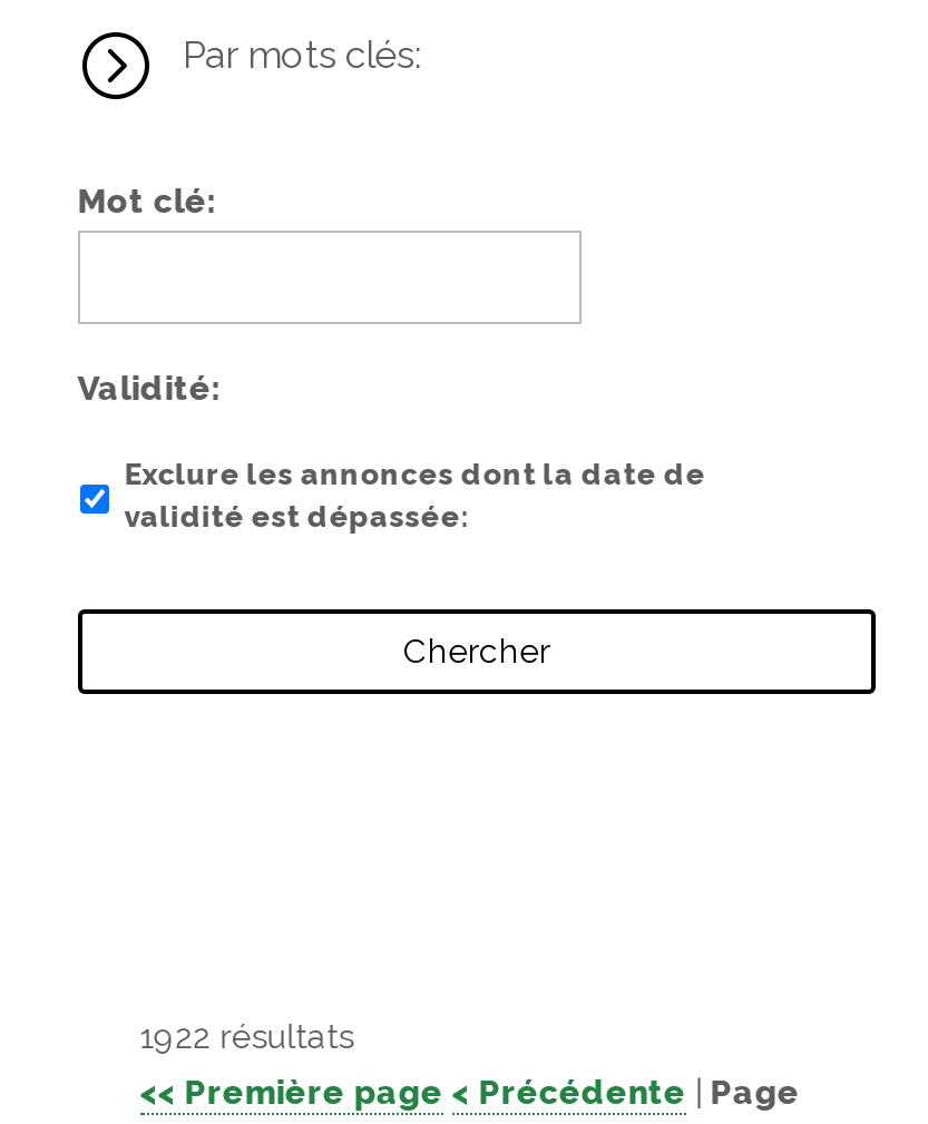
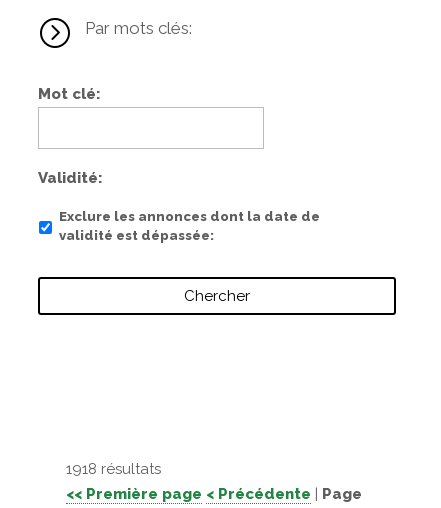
- 1922 résultats
+ 1918 résultats
